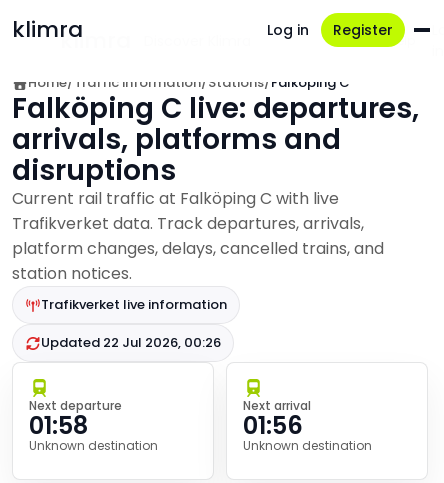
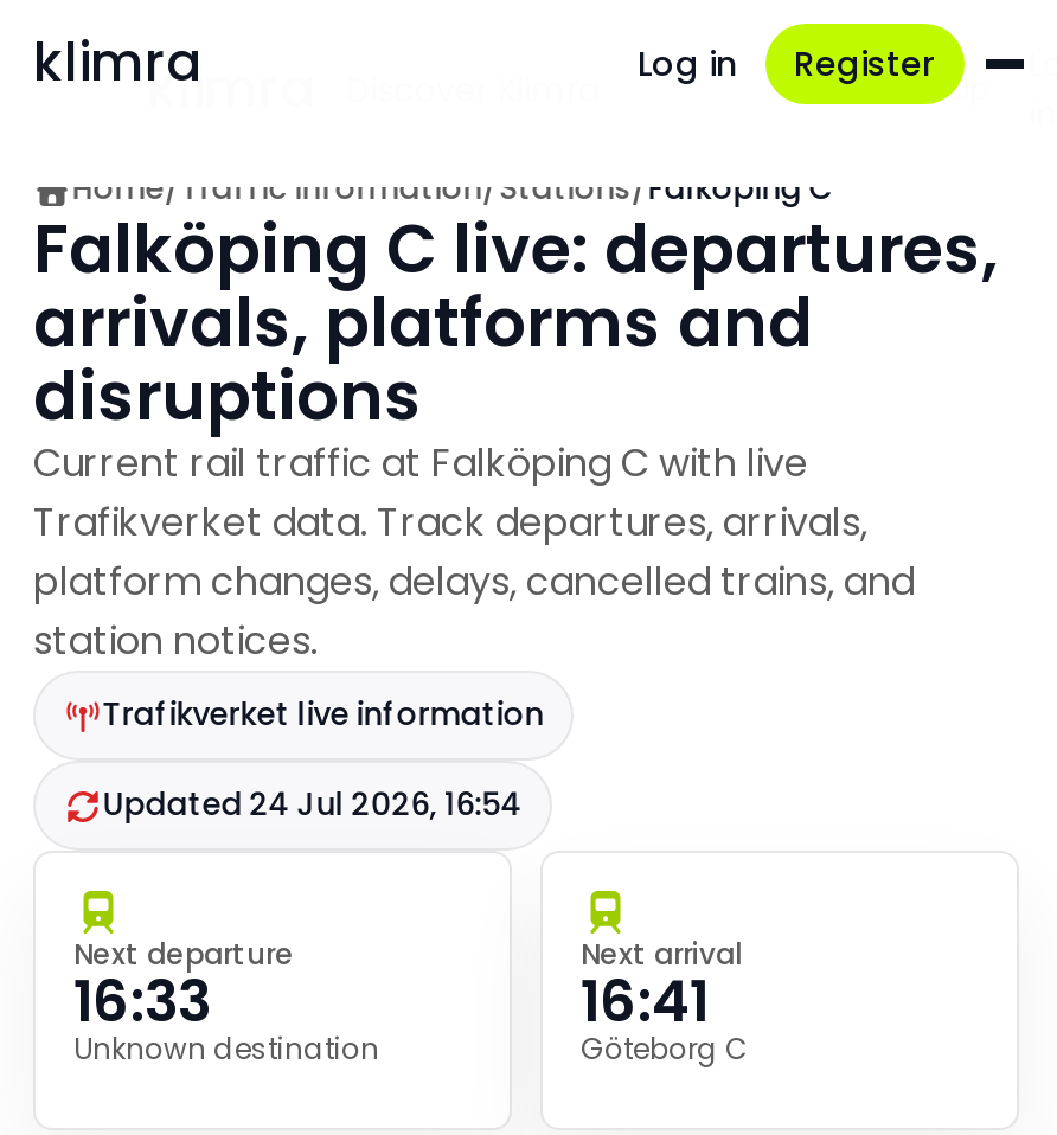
- Updated 22 Jul 2026, 00:26
+ Updated 24 Jul 2026, 16:54

- 01:58
+ 16:33

- 01:56
- Unknown destination
+ 16:41
+ Göteborg C
